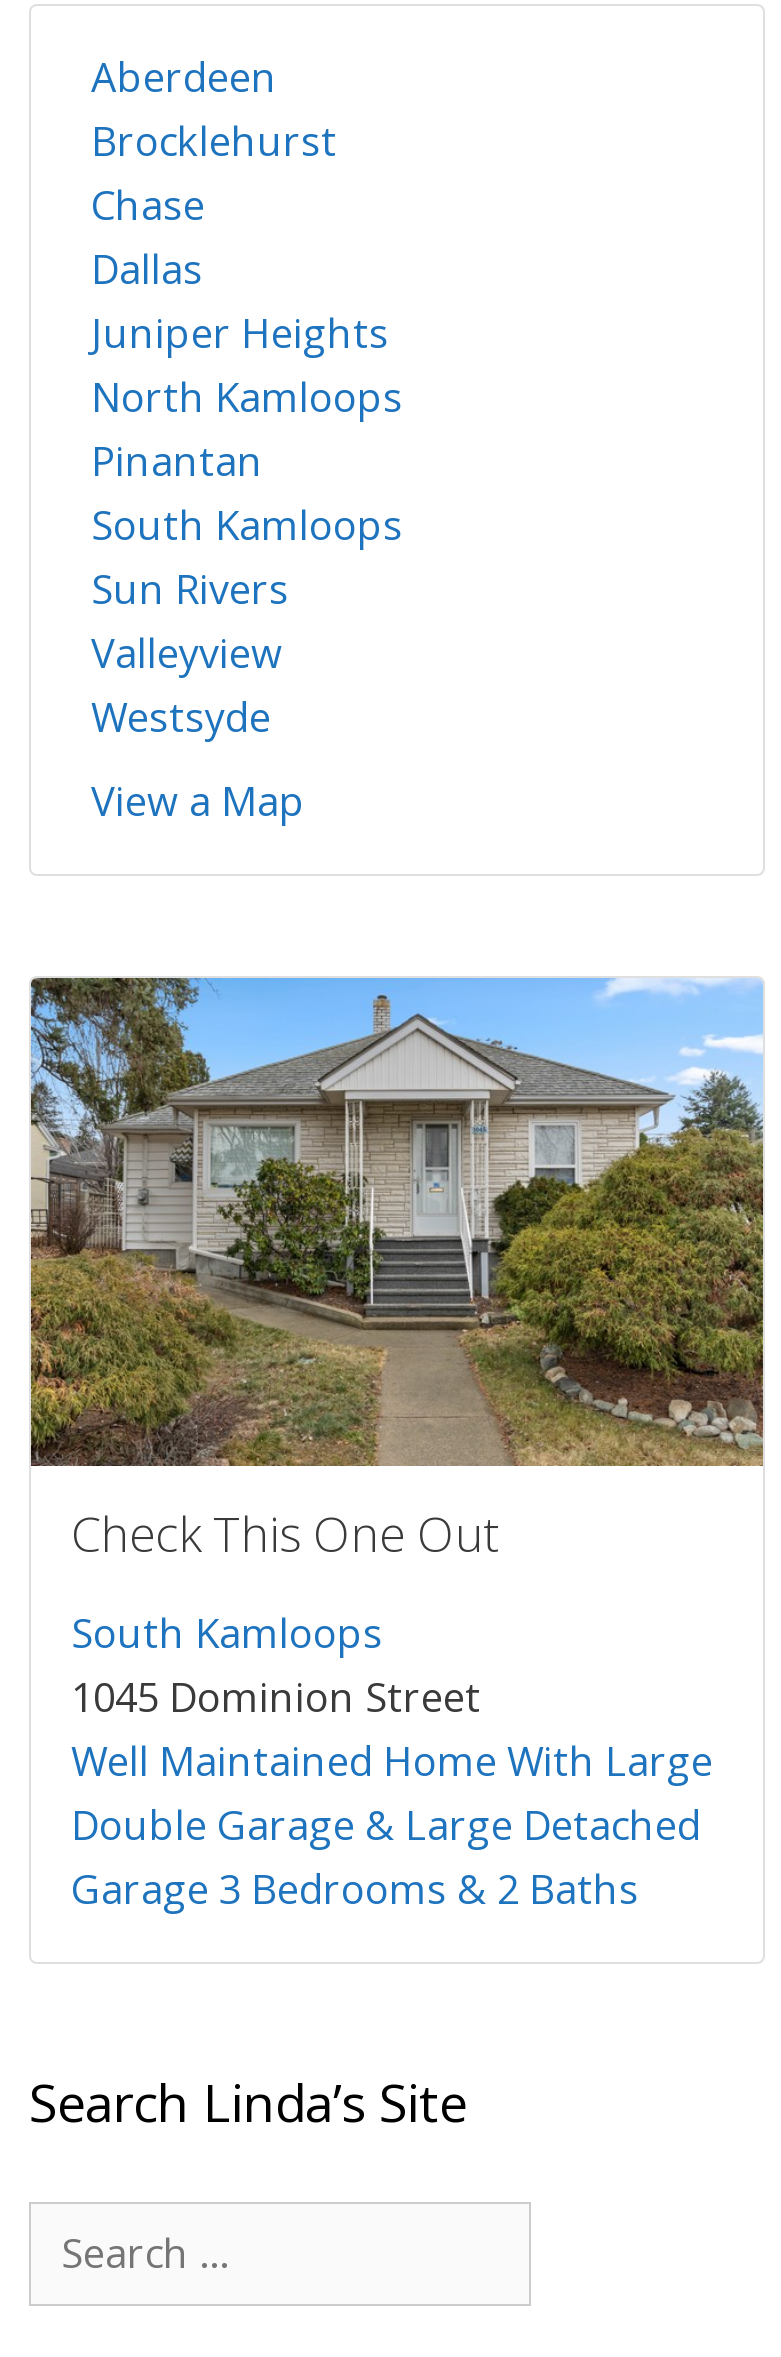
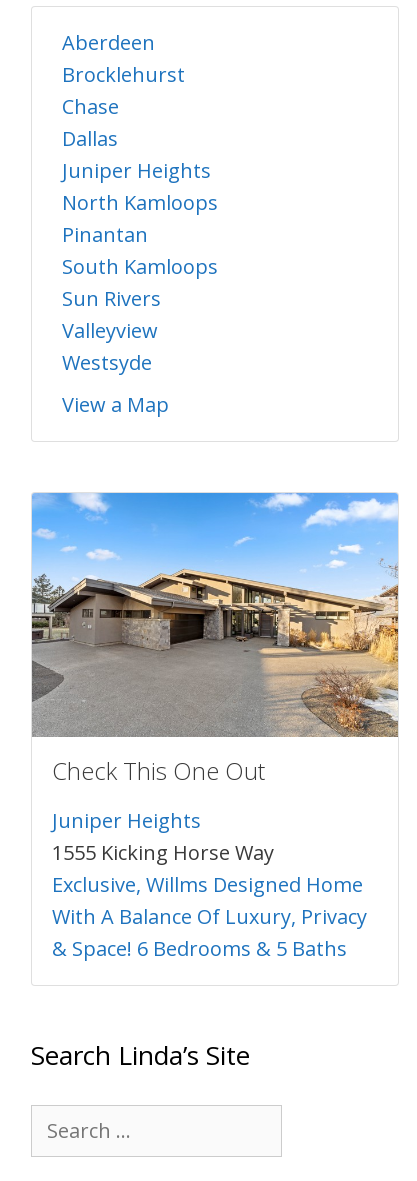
- [image]
+ [image]

- South Kamloops
- 1045 Dominion Street
- Well Maintained Home With Large
- Double Garage & Large Detached
- Garage 3 Bedrooms & 2 Baths
+ Juniper Heights
+ 1555 Kicking Horse Way
+ Exclusive, Willms Designed Home
+ With A Balance Of Luxury, Privacy
+ & Space! 6 Bedrooms & 5 Baths
